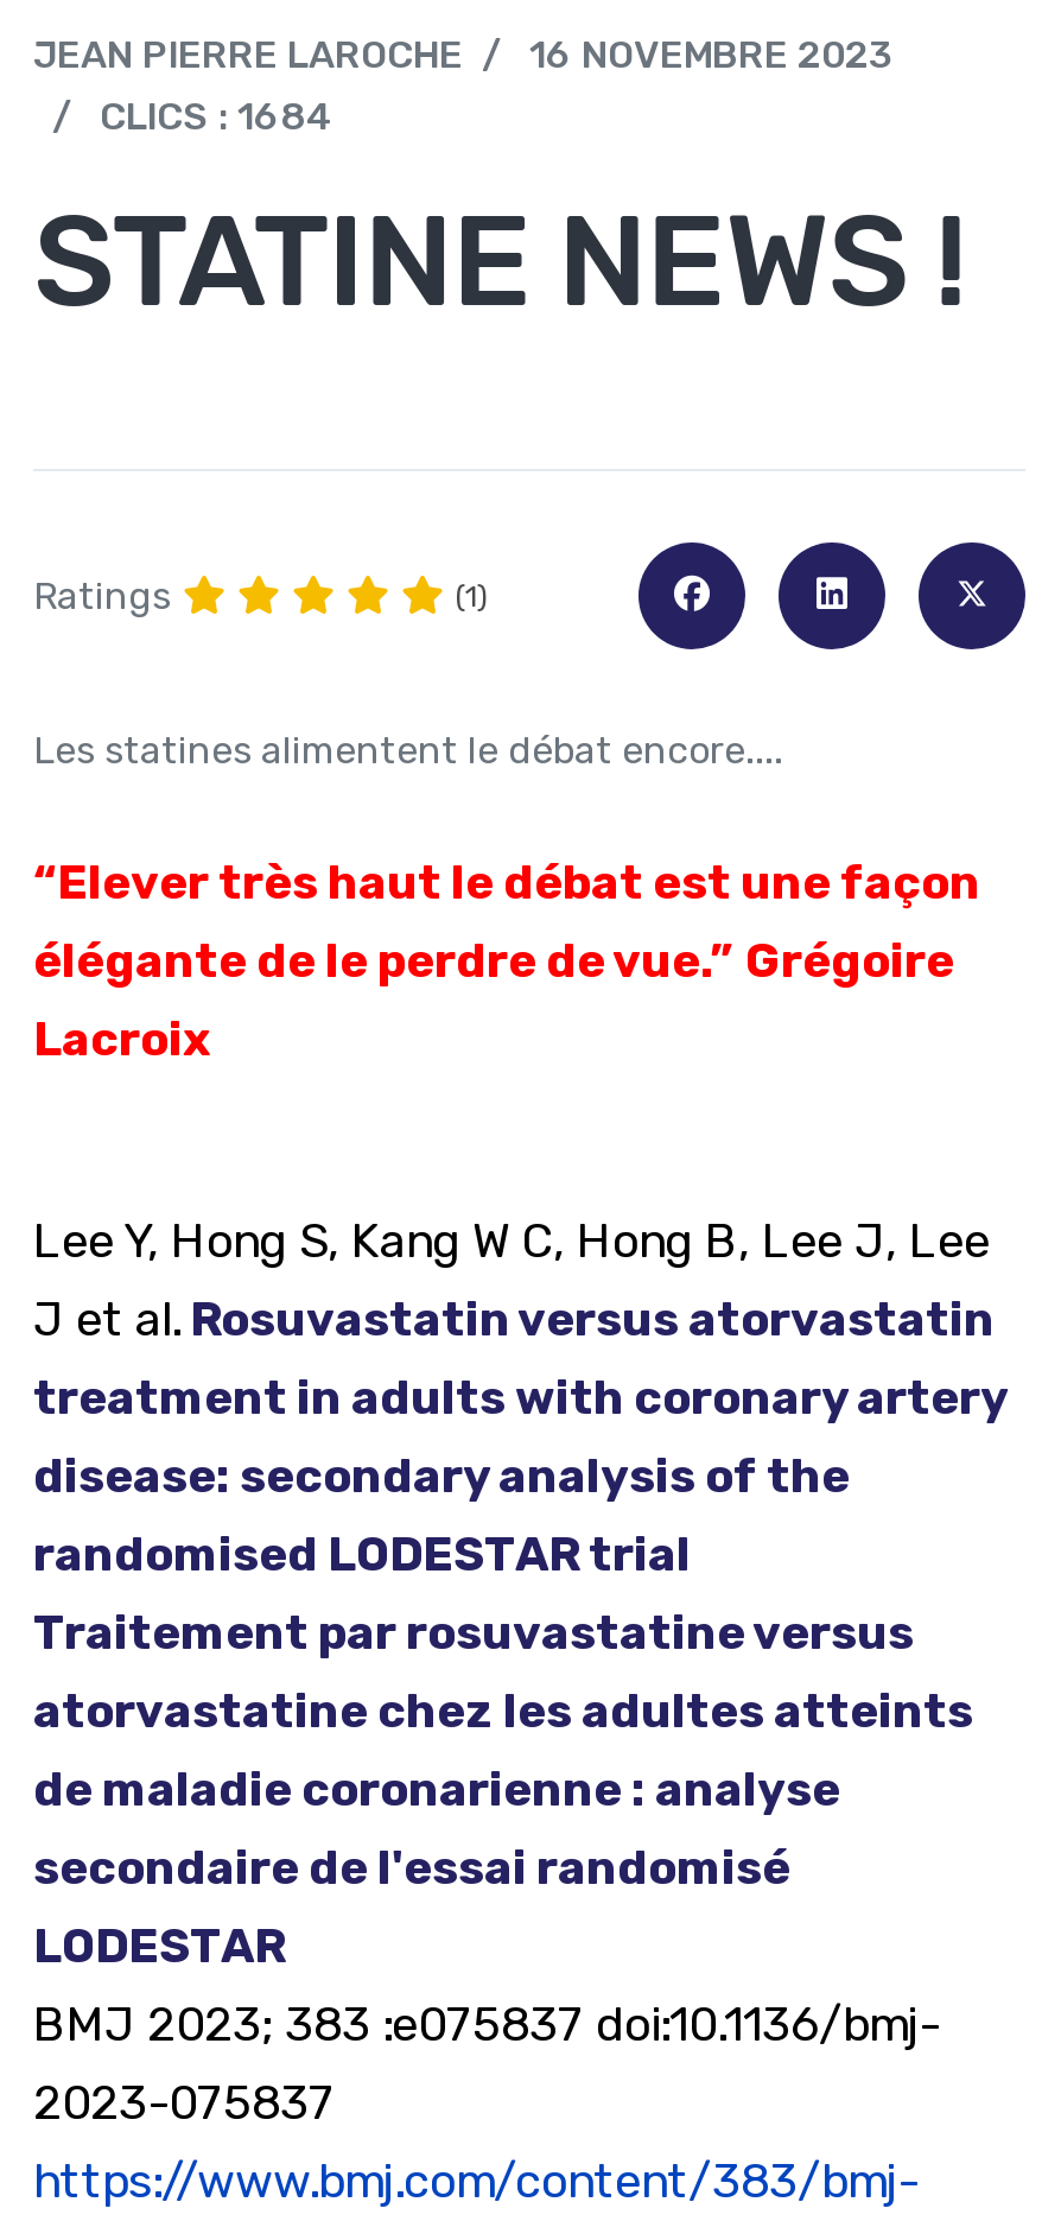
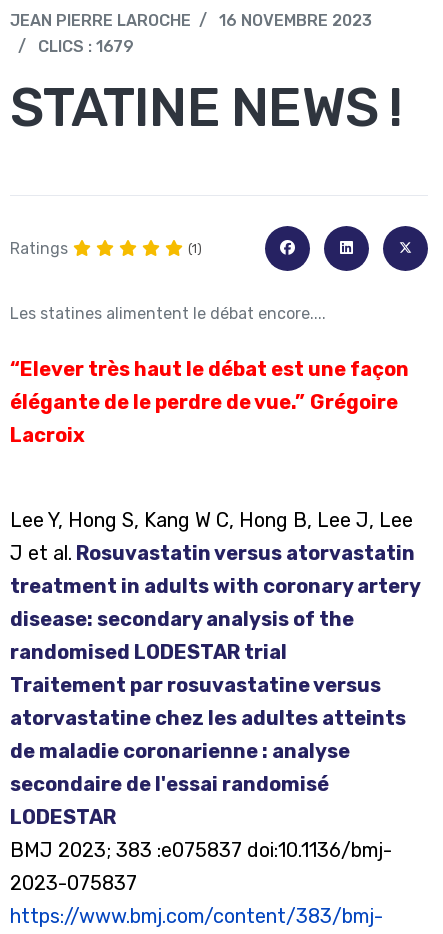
- CLICS : 1684
+ CLICS : 1679
